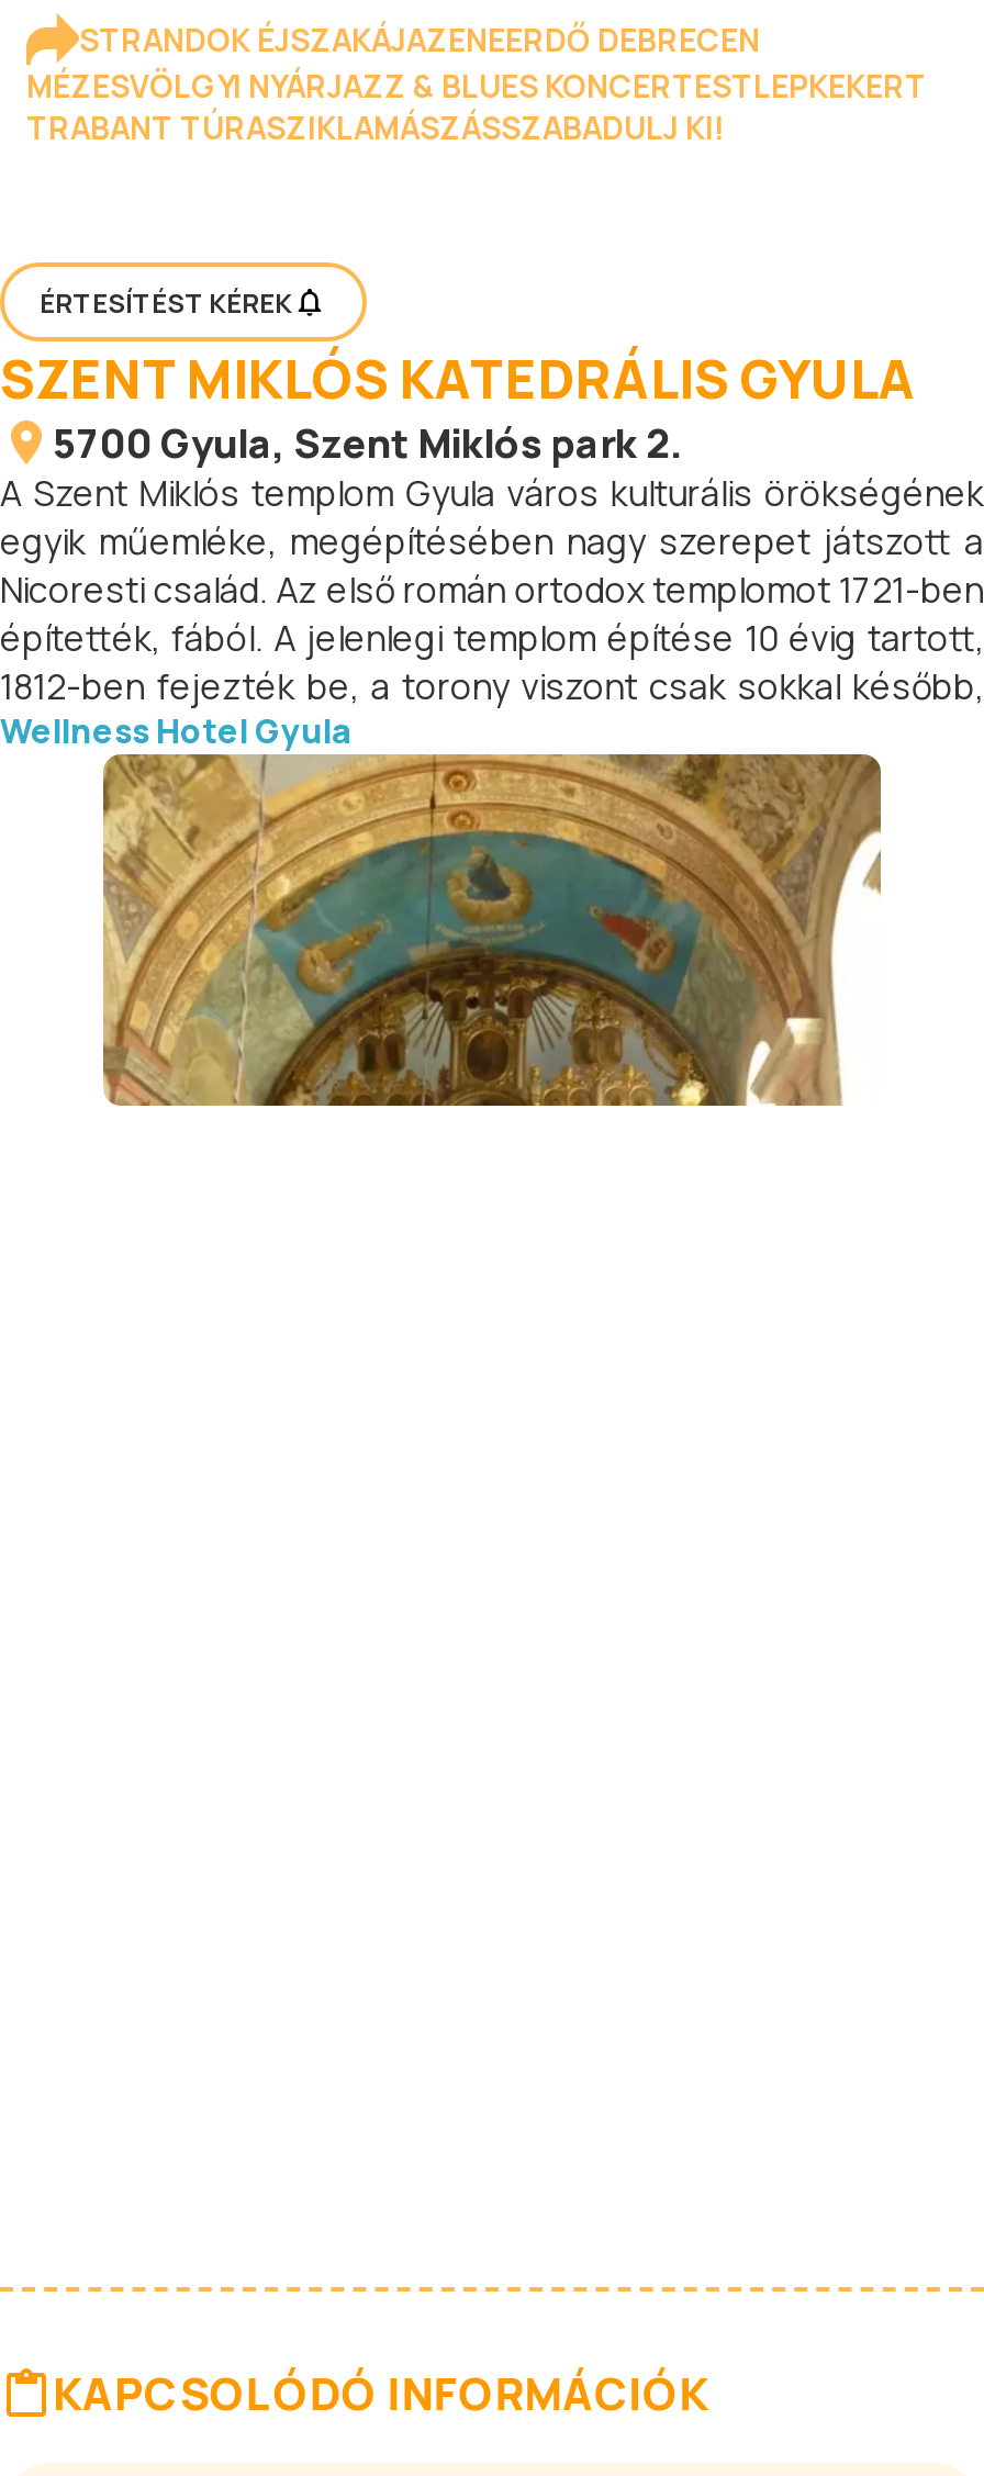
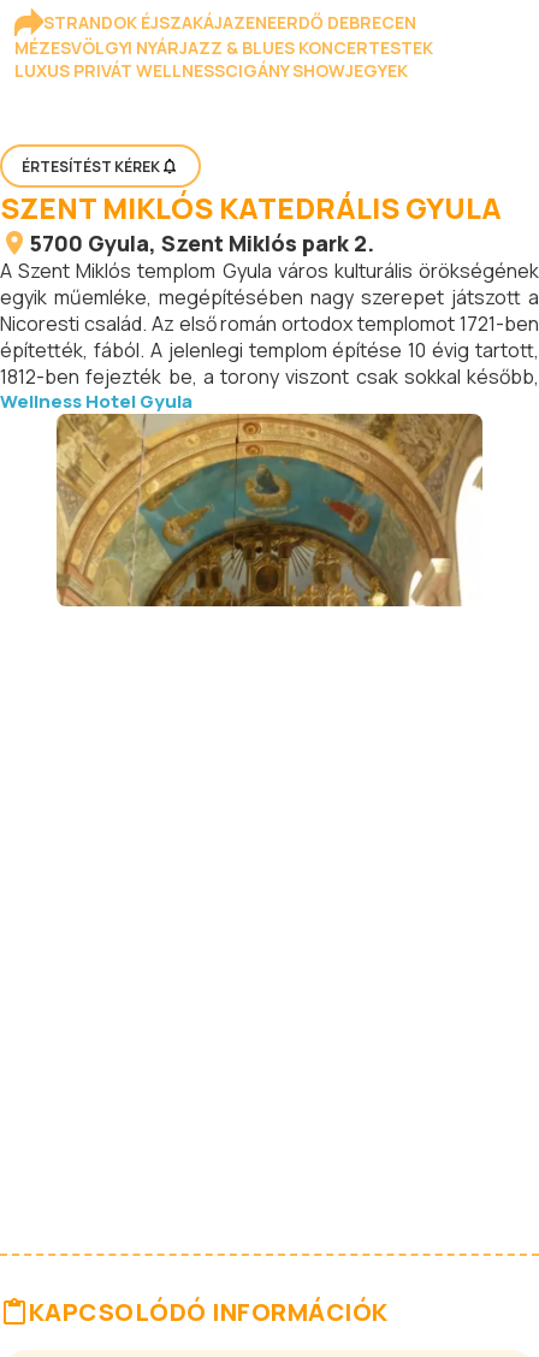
- MÉZESVÖLGYI NYÁRJAZZ & BLUES KONCERTESTLEPKEKERT
- TRABANT TÚRASZIKLAMÁSZÁSSZABADULJ KI!
+ MÉZESVÖLGYI NYÁRJAZZ & BLUES KONCERTESTEK
+ LUXUS PRIVÁT WELLNESSCIGÁNY SHOWJEGYEK
